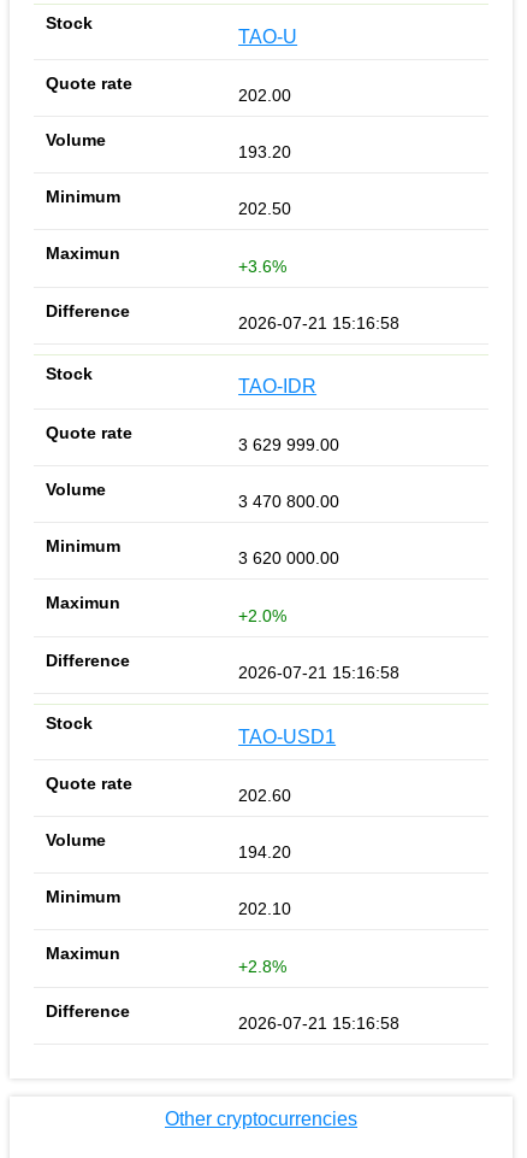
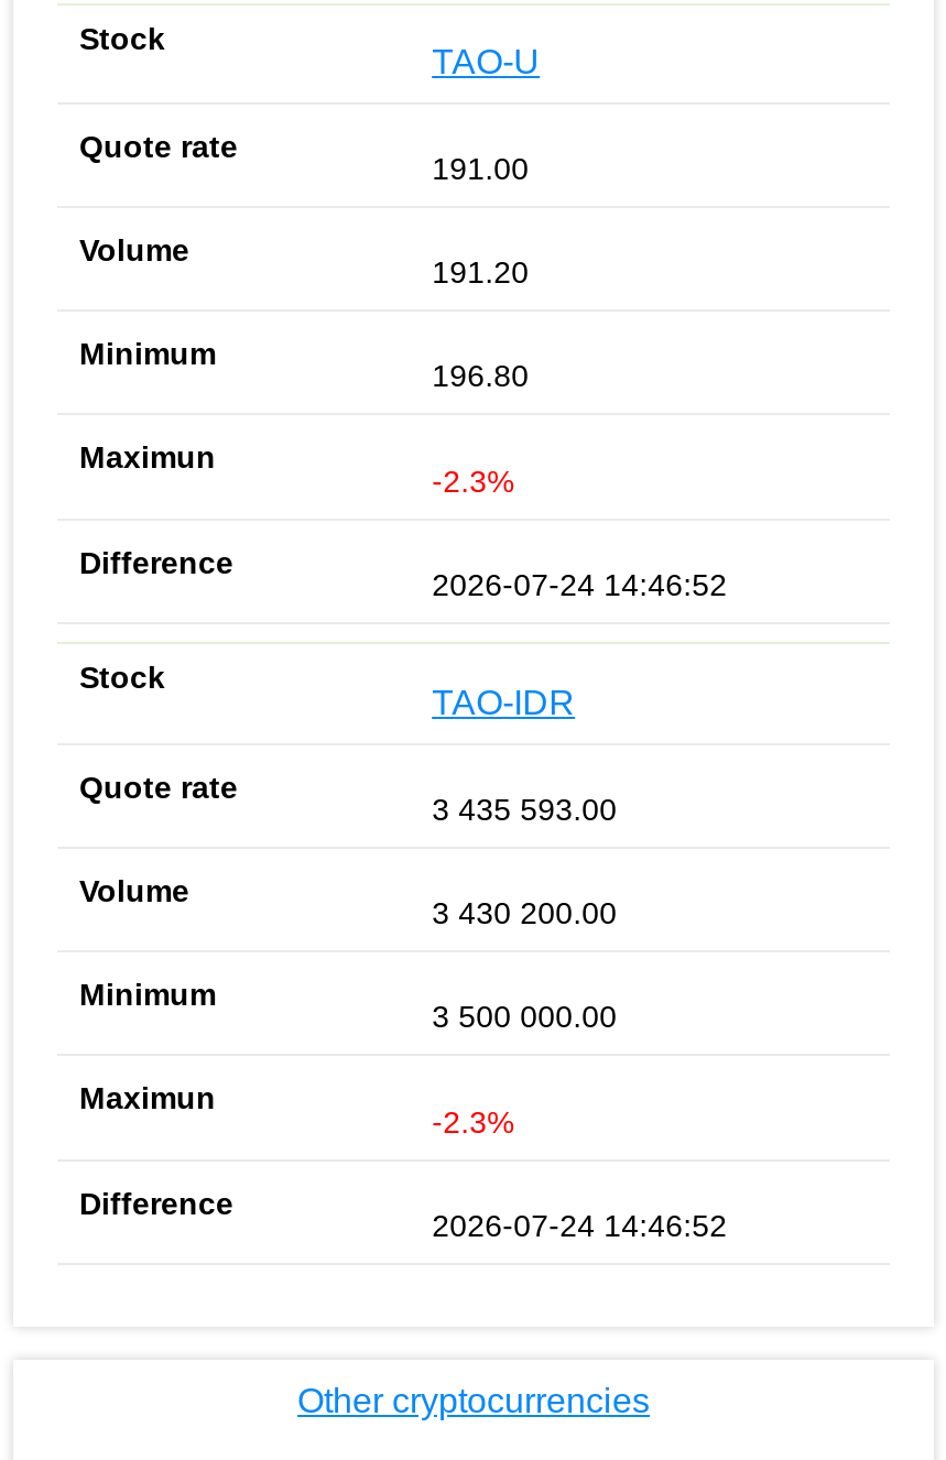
- 202.00
+ 191.00

- 193.20
+ 191.20

- 202.50
+ 196.80

- +3.6%
+ -2.3%

- 2026-07-21 15:16:58
+ 2026-07-24 14:46:52

- 3 629 999.00
- 3 470 800.00
- 3 620 000.00
- +2.0%
- 2026-07-21 15:16:58
- TAO-USD1
- 202.60
- 194.20
- 202.10
- +2.8%
- 2026-07-21 15:16:58
+ 3 435 593.00
+ 3 430 200.00
+ 3 500 000.00
+ -2.3%
+ 2026-07-24 14:46:52
